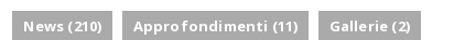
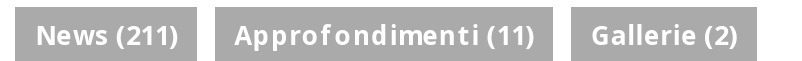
- News (210) Approfondimenti (11) Gallerie (2)
+ News (211) Approfondimenti (11) Gallerie (2)
